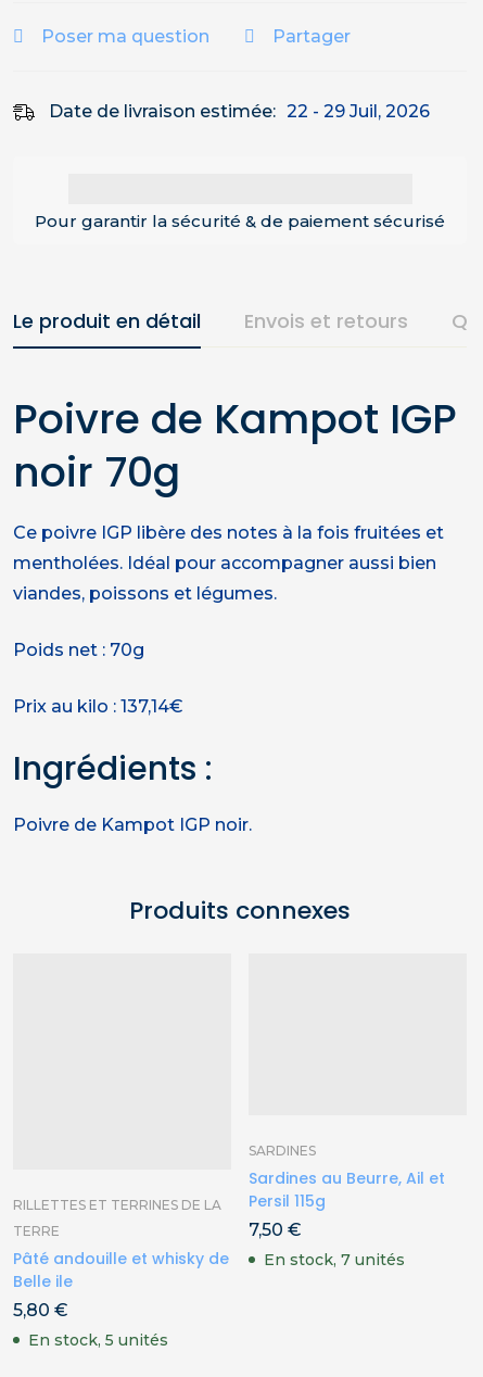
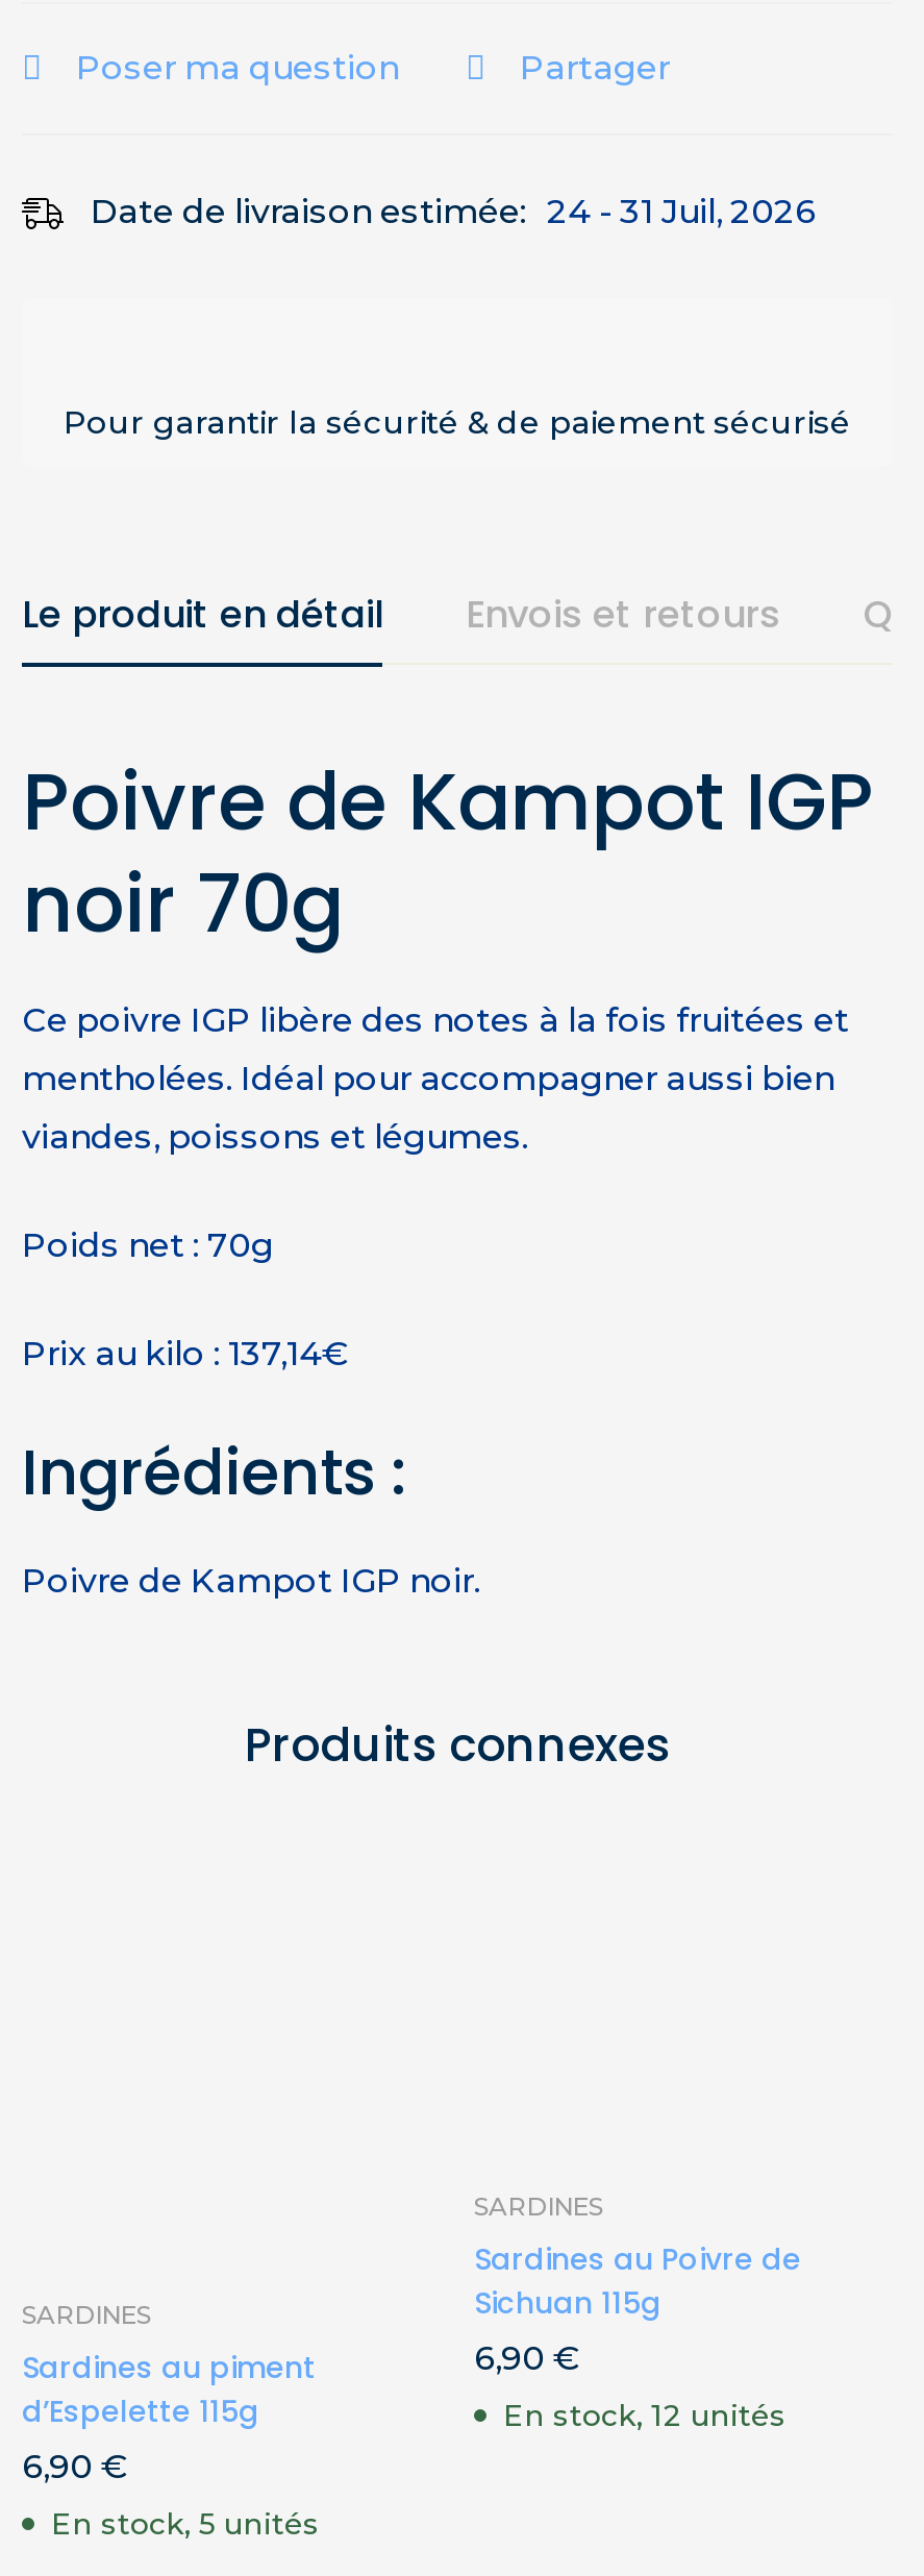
- Date de livraison estimée: 22 - 29 Juil, 2026
+ Date de livraison estimée: 24 - 31 Juil, 2026

- Sardines au Beurre, Ail et
- Persil 115g
- 7,50 €
+ Sardines au Poivre de
+ Sichuan 115g
+ 6,90 €

- RILLETTES ET TERRINES DE LA
- TERRE
- Pâté andouille et whisky de
- Belle ile
- 5,80 €
+ SARDINES
+ Sardines au piment
+ d’Espelette 115g
+ 6,90 €

- En stock, 7 unités
+ En stock, 12 unités
